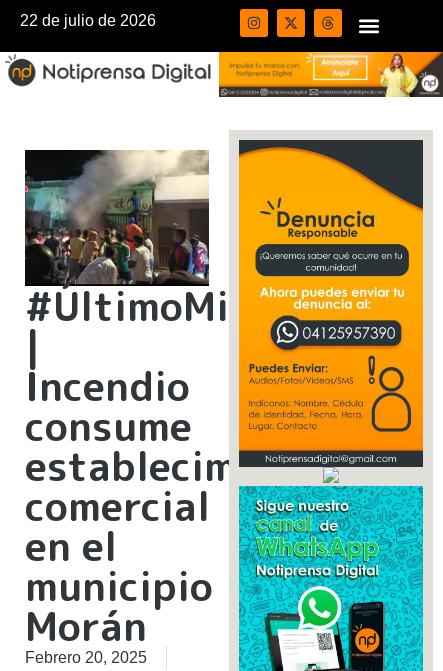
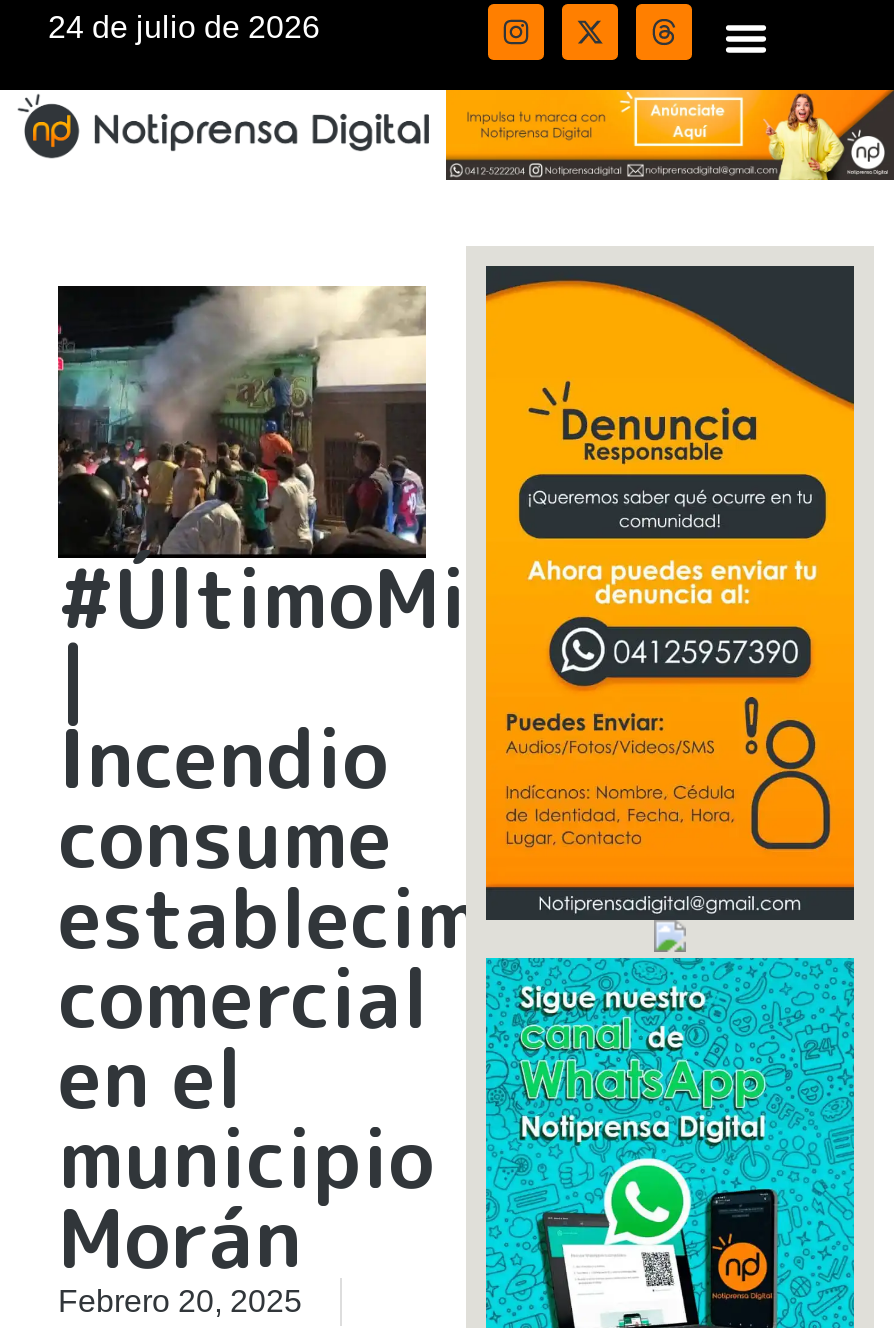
- 22 de julio de 2026
+ 24 de julio de 2026
